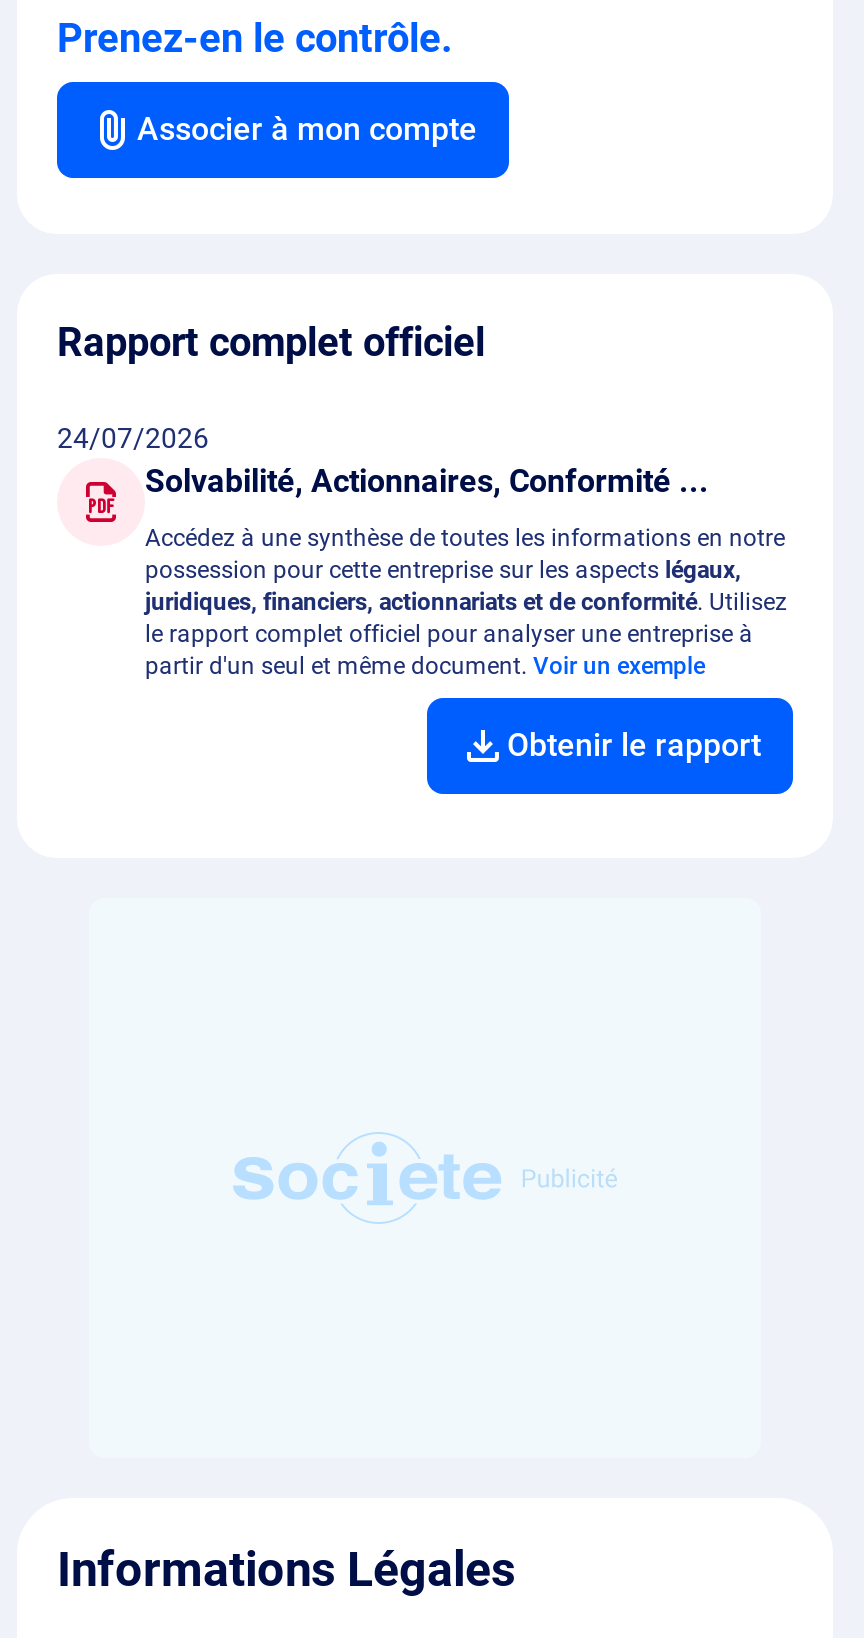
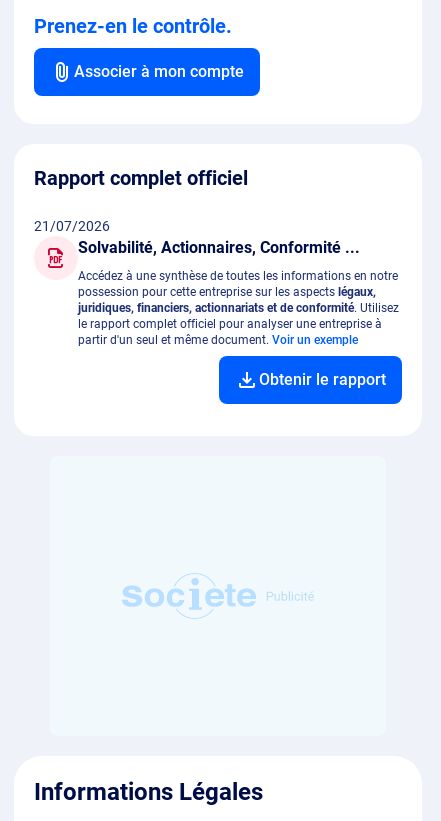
- 24/07/2026
+ 21/07/2026
